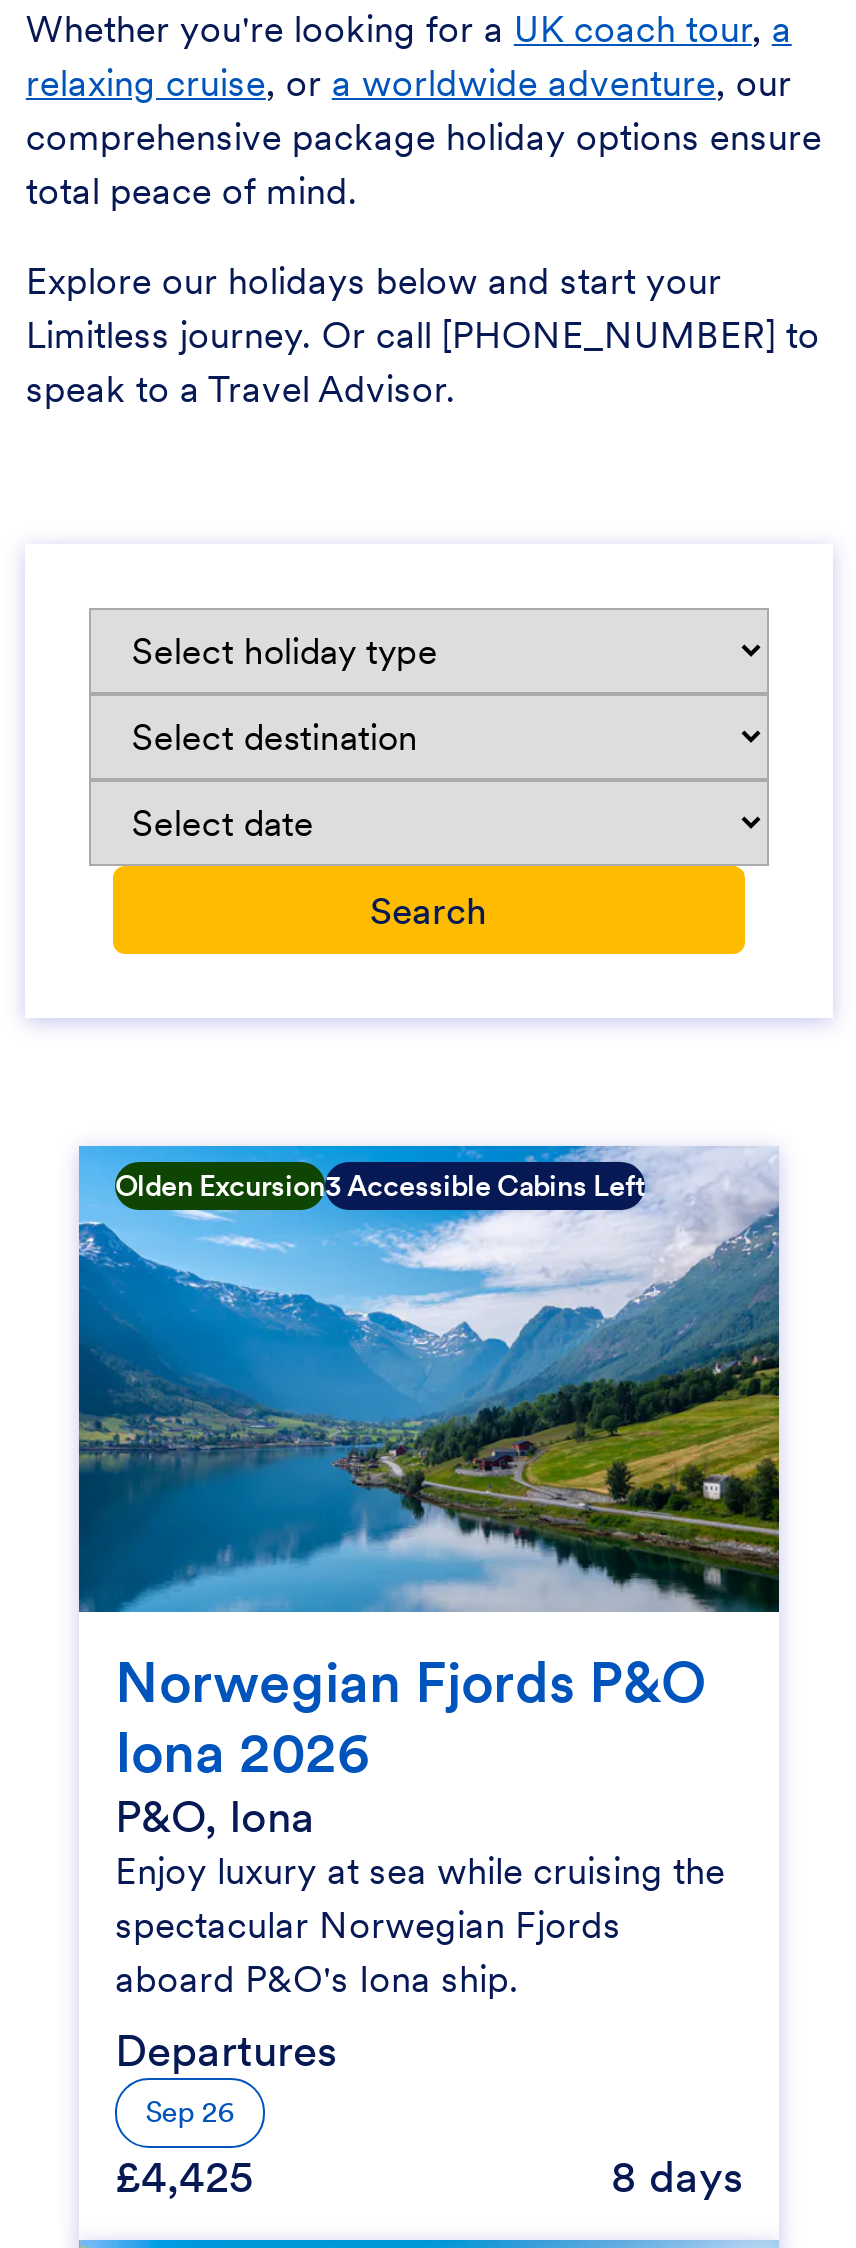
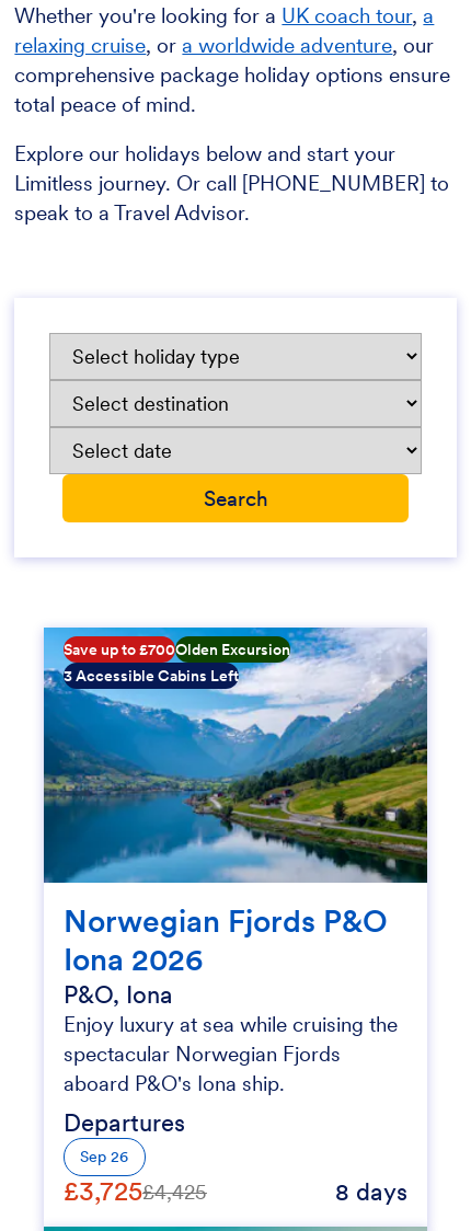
- Olden Excursion3 Accessible Cabins Left
+ Save up to £700Olden Excursion
+ 3 Accessible Cabins Left

- £4,425
+ £3,725£4,425
